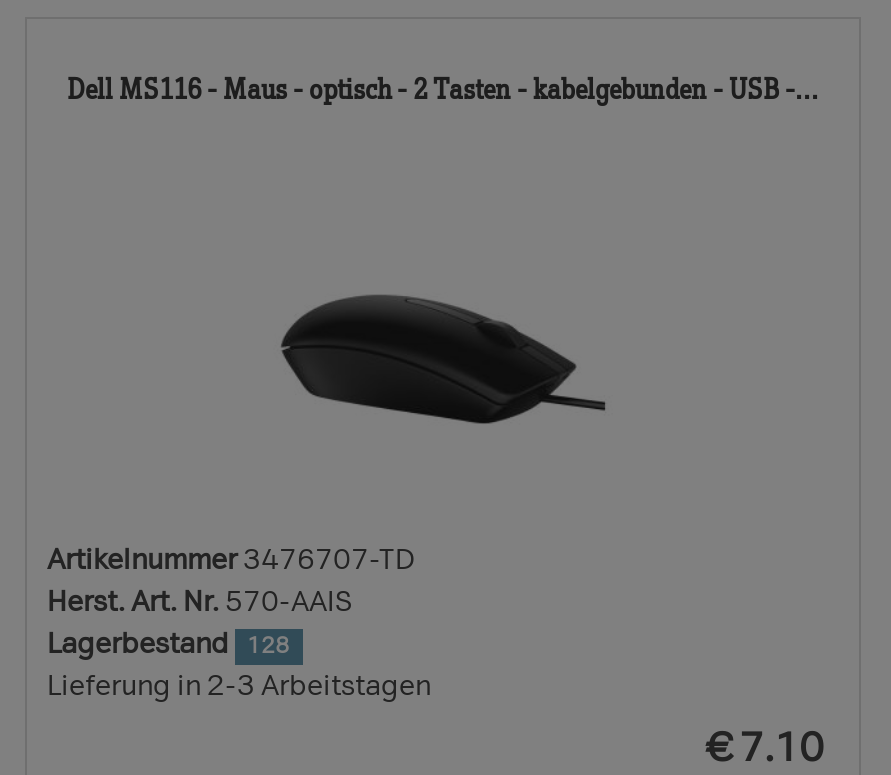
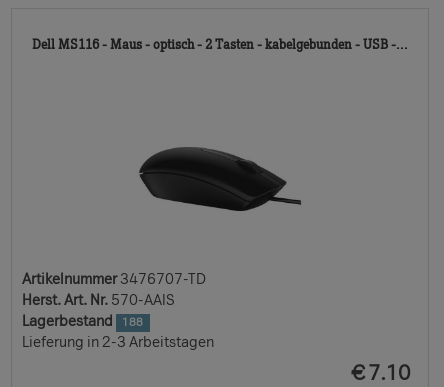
- Lagerbestand 128
+ Lagerbestand 188
